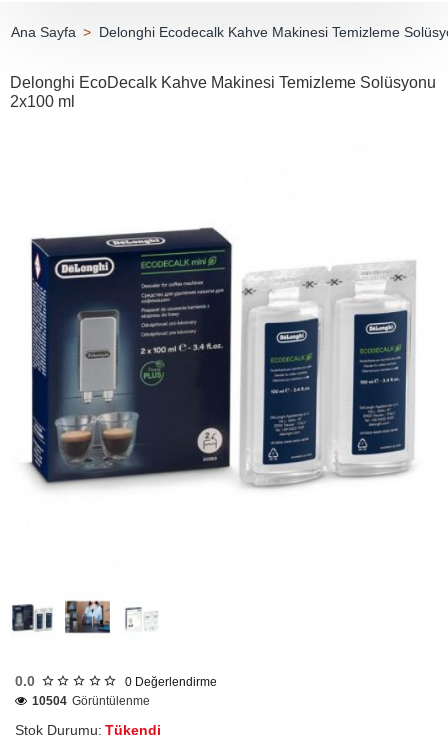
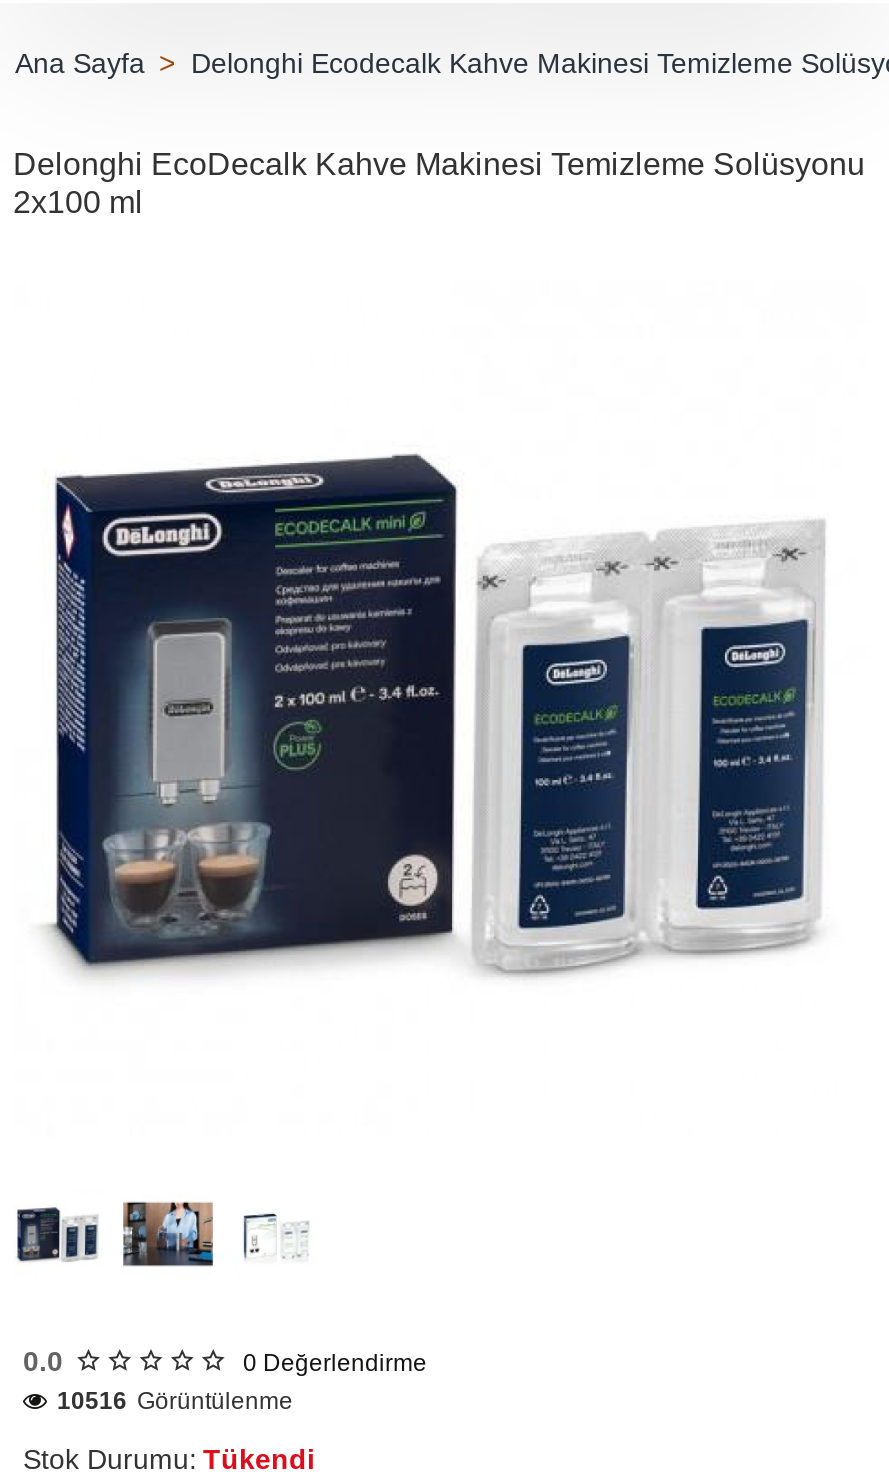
- 10504 Görüntülenme
+ 10516 Görüntülenme
